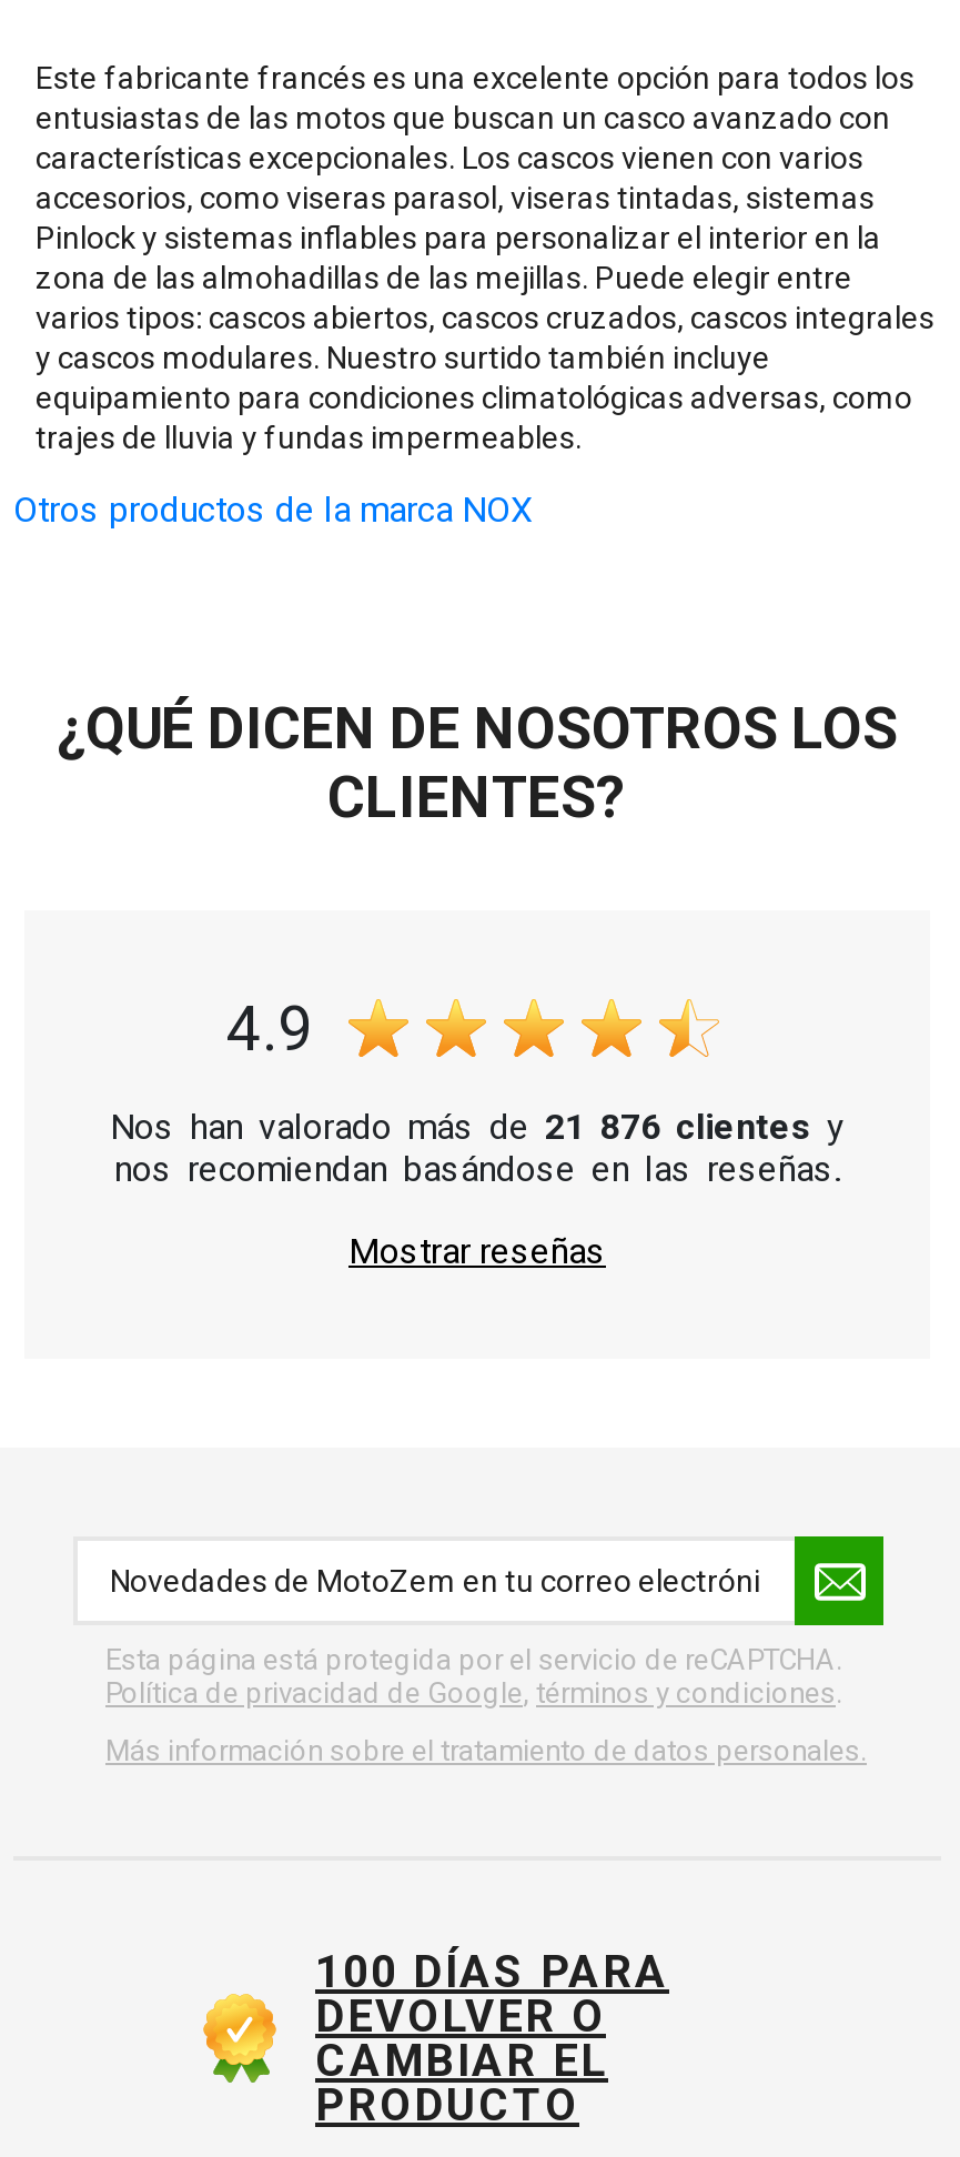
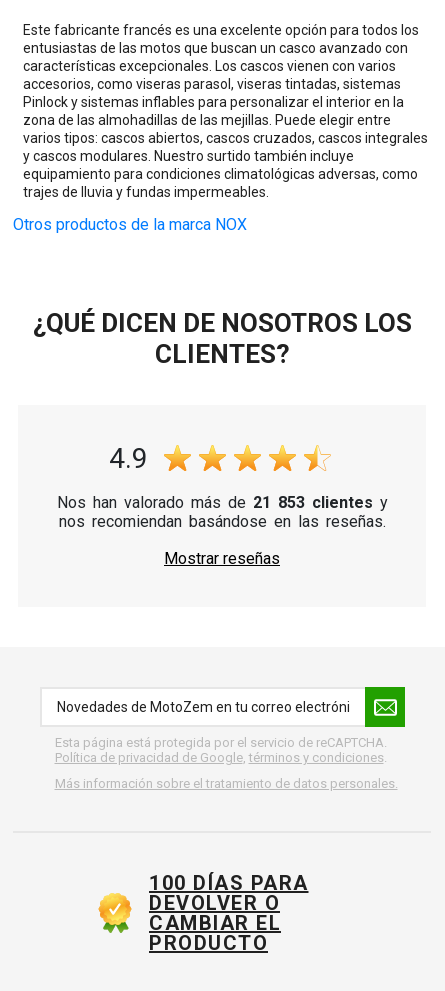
- Nos han valorado más de 21 876 clientes y
+ Nos han valorado más de 21 853 clientes y
